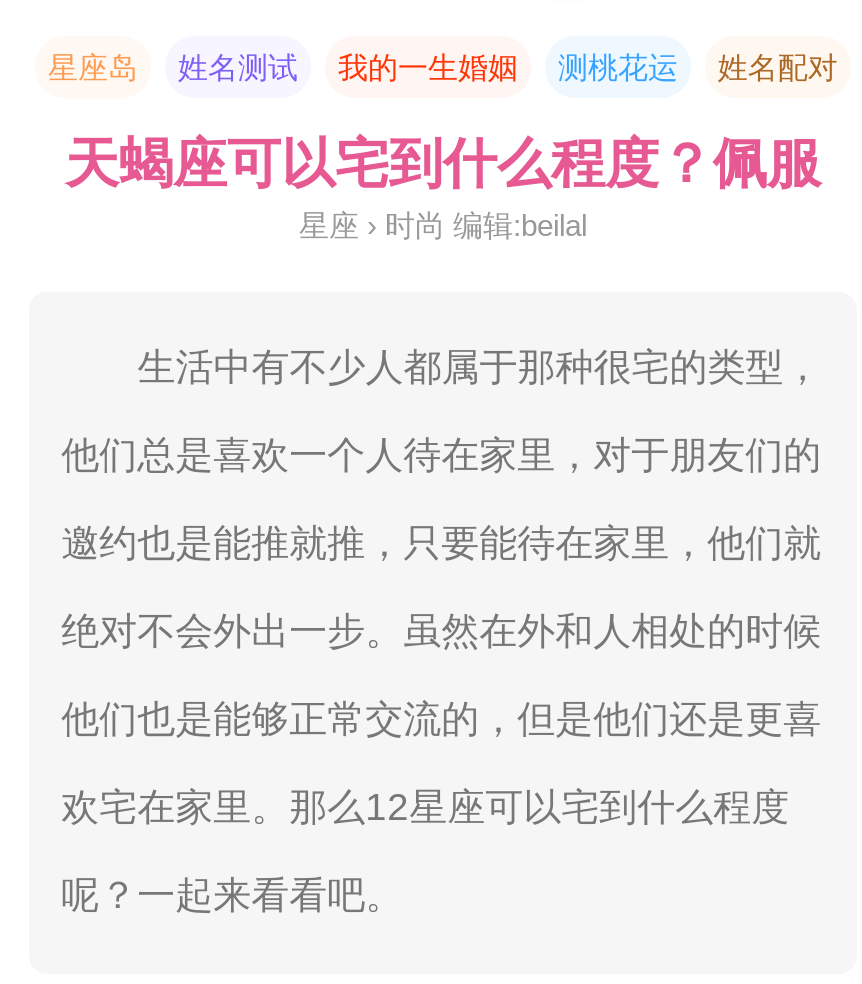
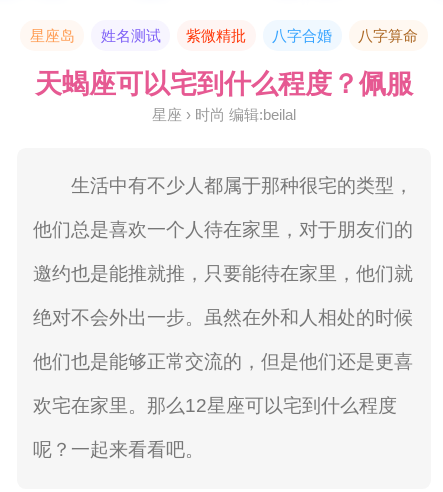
- 我的一生婚姻
- 测桃花运
- 姓名配对
+ 紫微精批
+ 八字合婚
+ 八字算命
